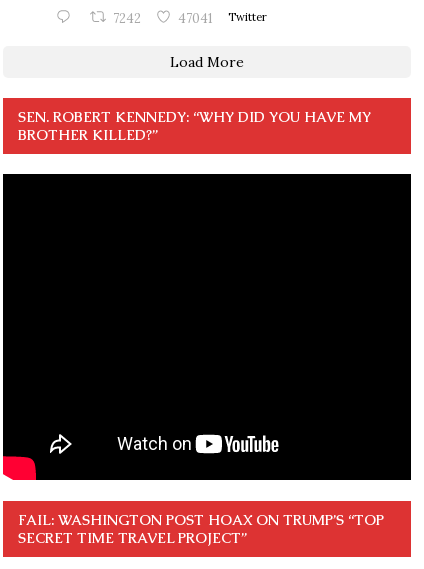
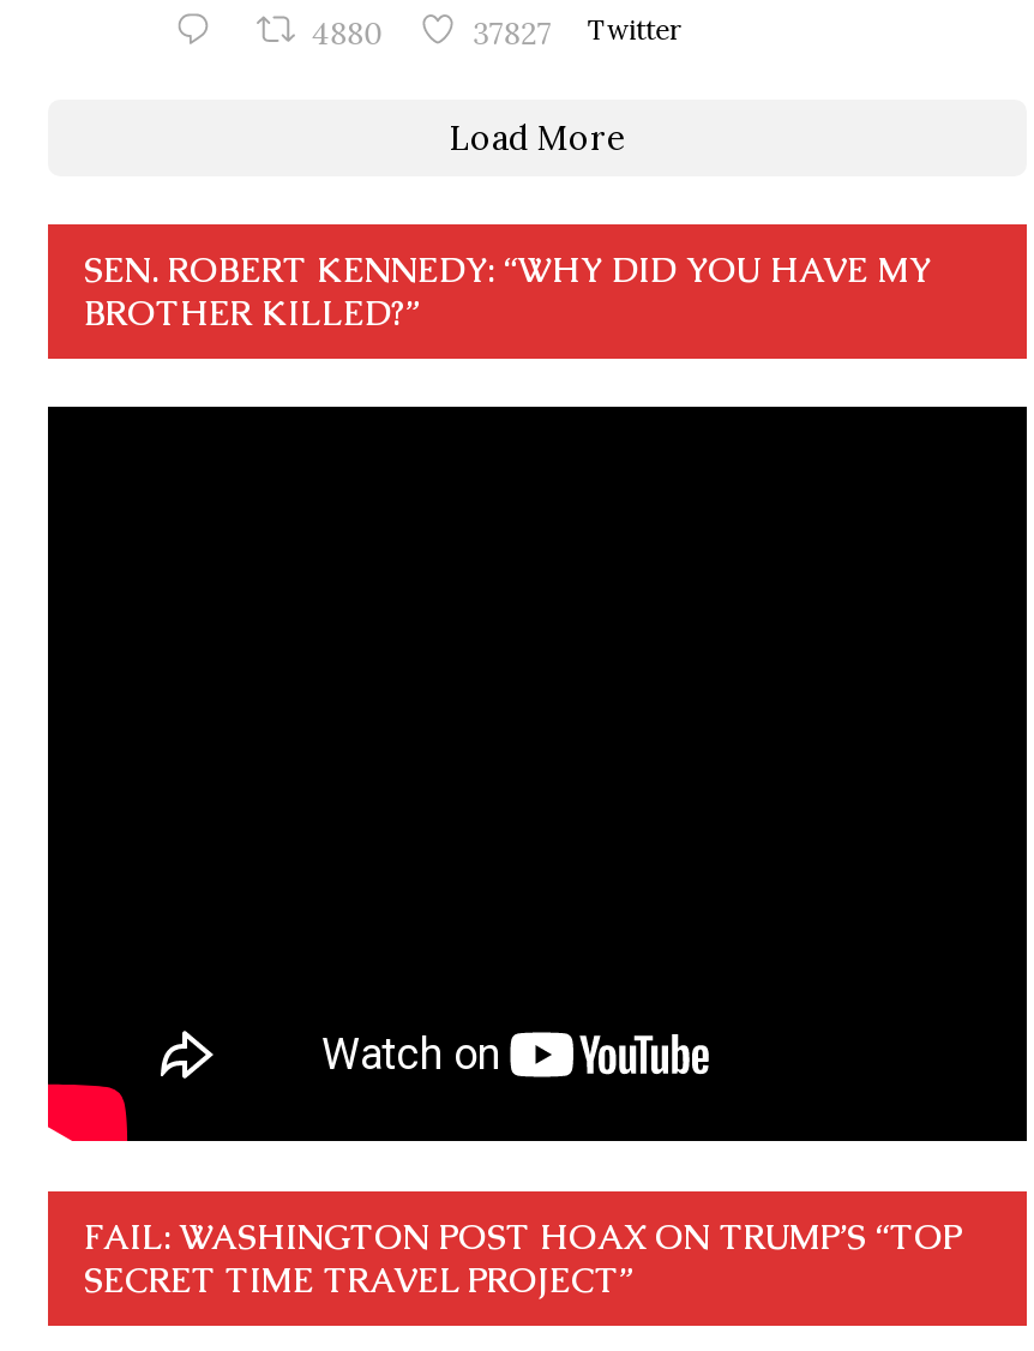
- 7242
- 47041
+ 4880
+ 37827
